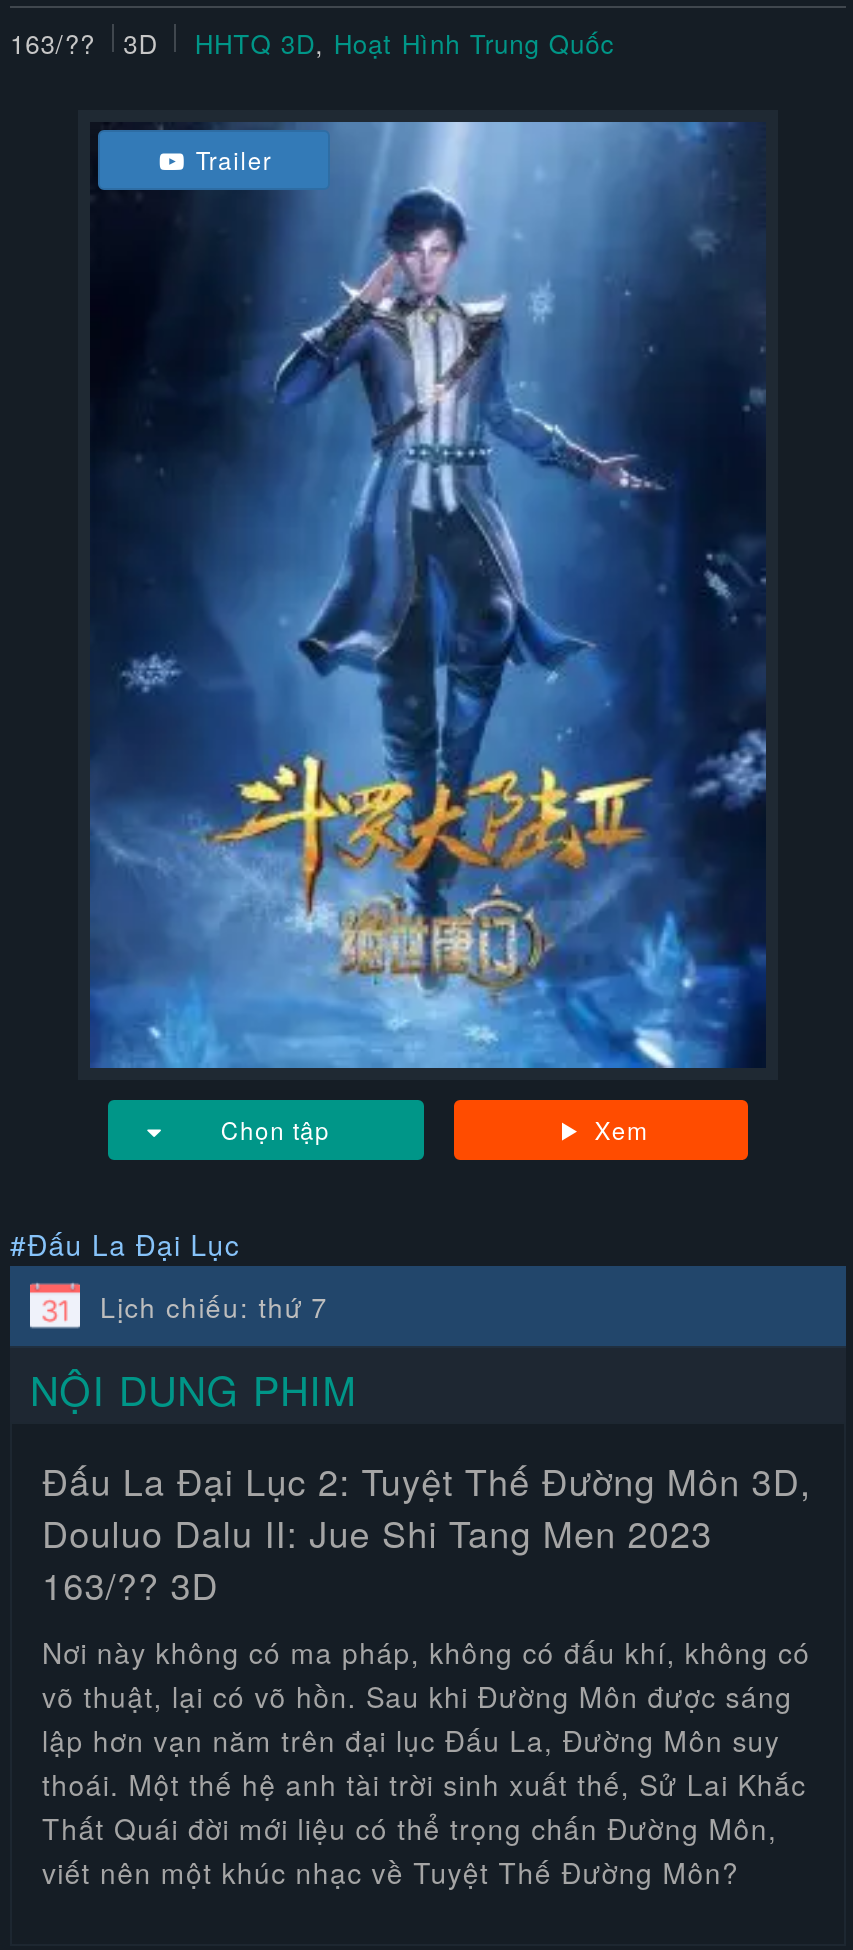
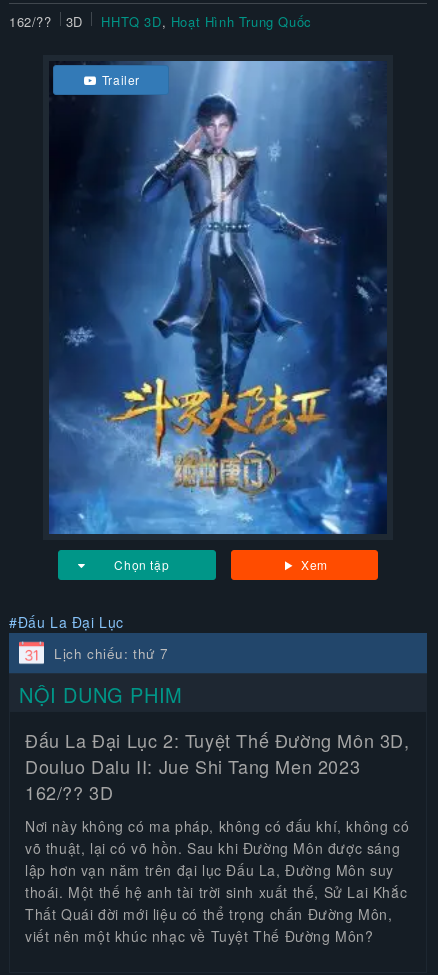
- 163/?? 3D HHTQ 3D, Hoạt Hình Trung Quốc
+ 162/?? 3D HHTQ 3D, Hoạt Hình Trung Quốc

- 163/?? 3D
+ 162/?? 3D
